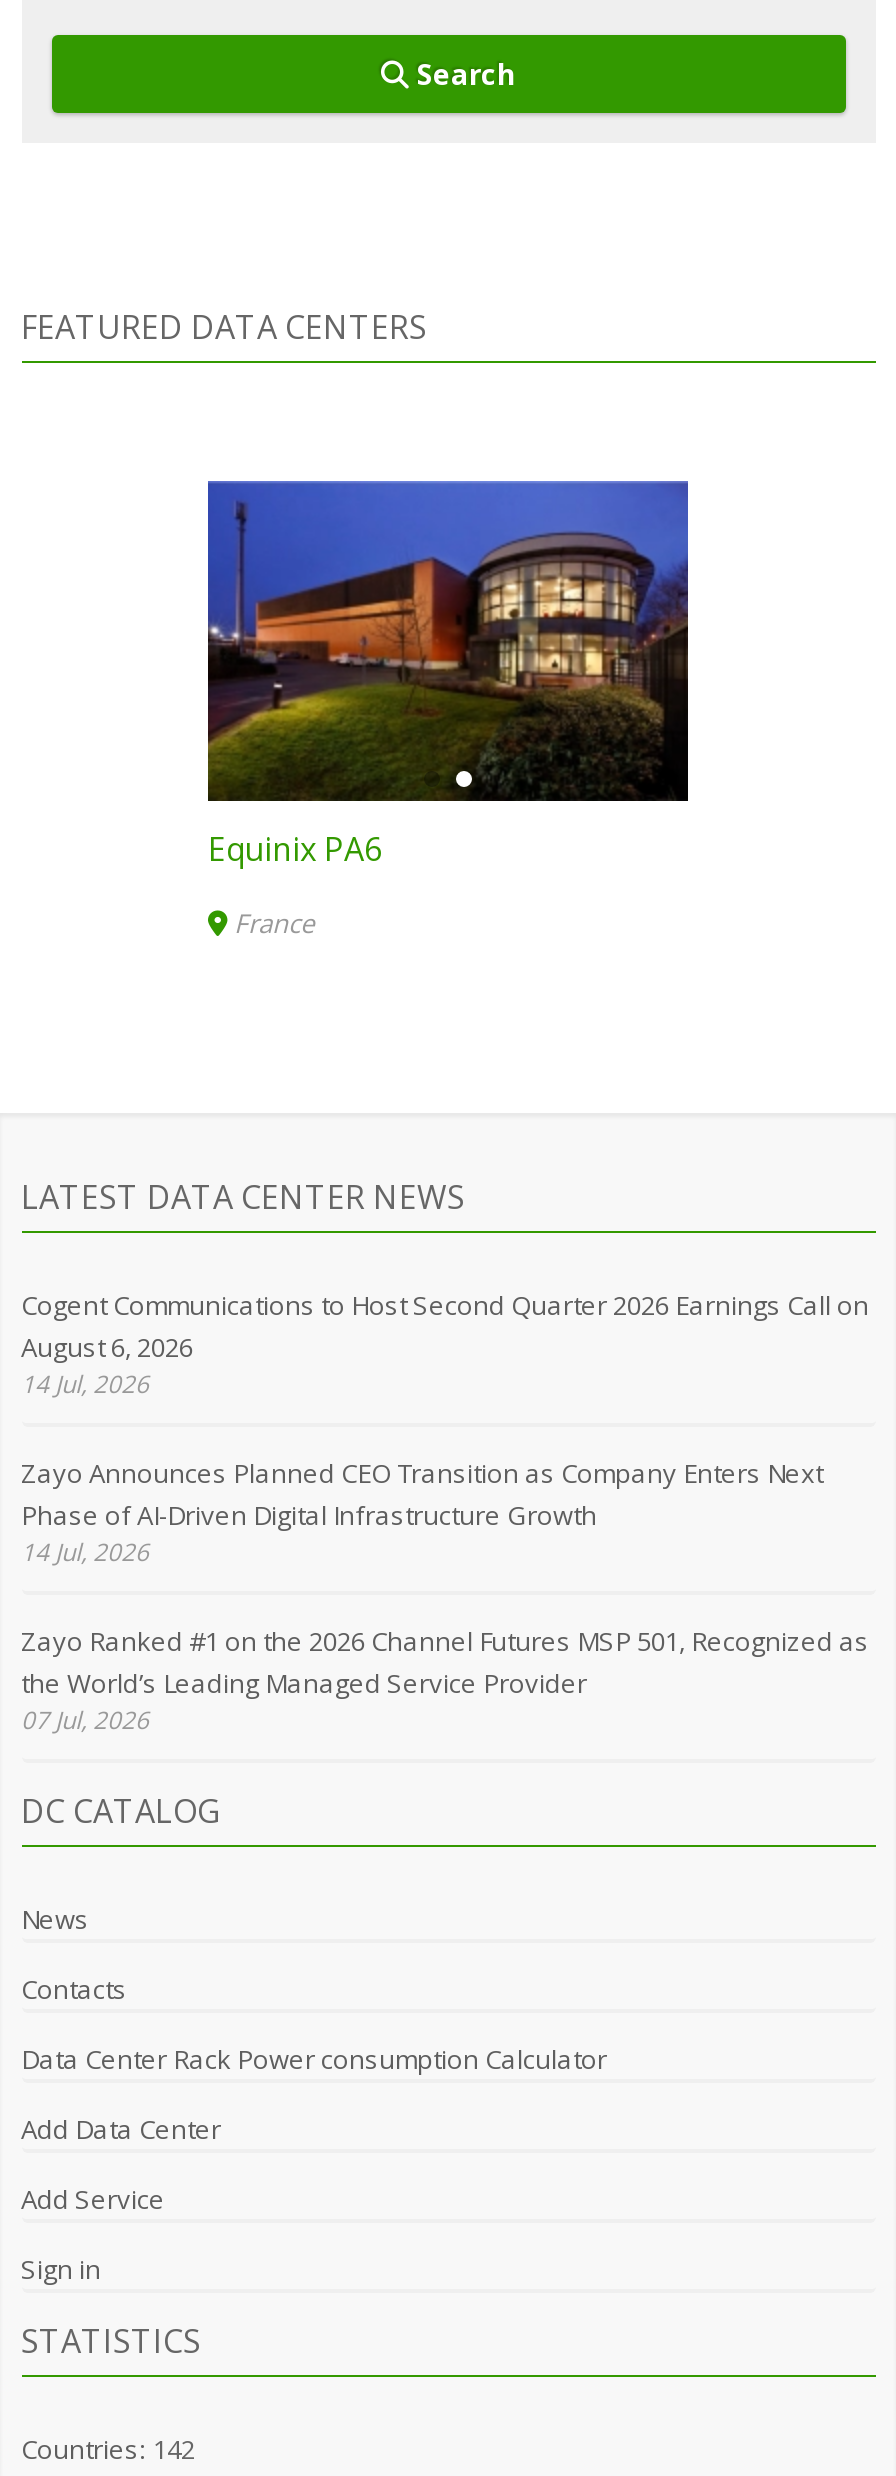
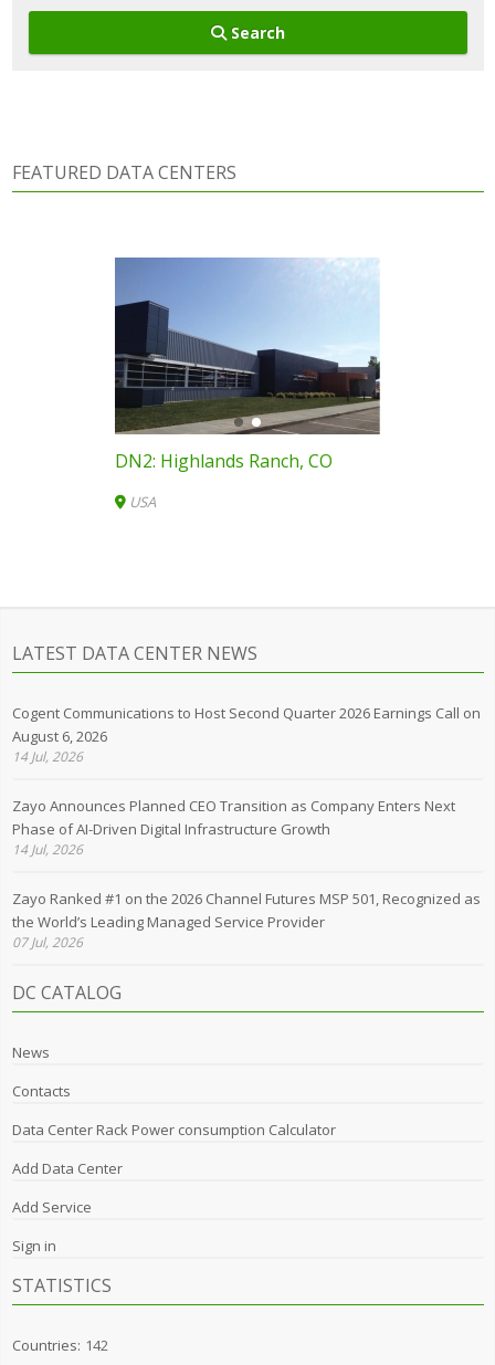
- [image]
- Equinix PA6
+ [image]
+ DN2: Highlands Ranch, CO

- France
+ USA
